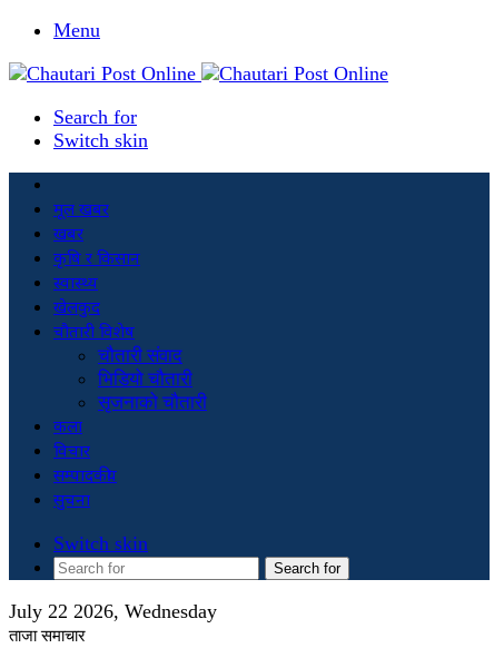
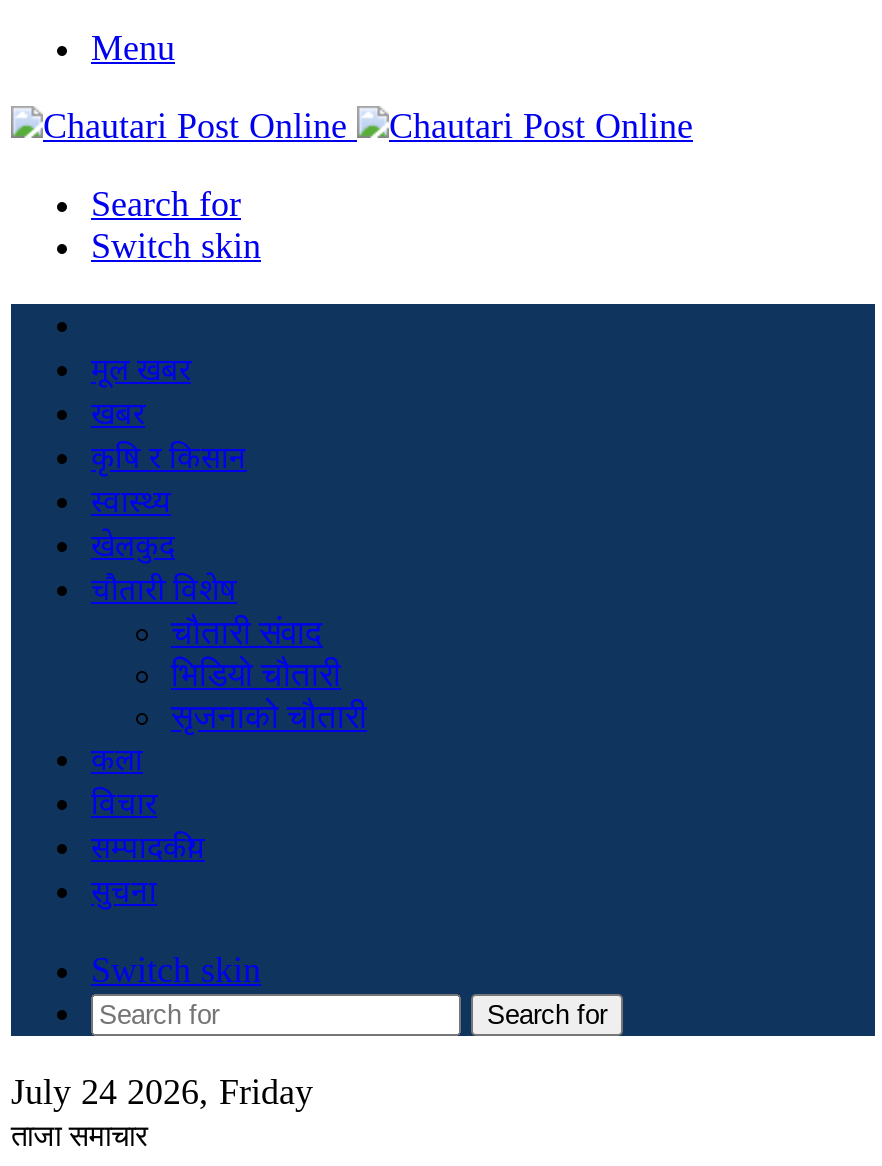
- July 22 2026, Wednesday
+ July 24 2026, Friday
